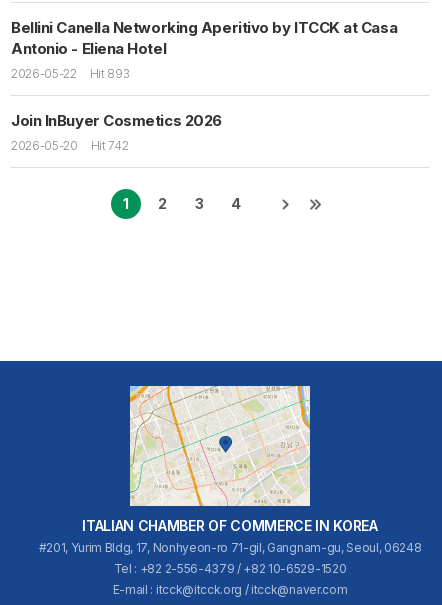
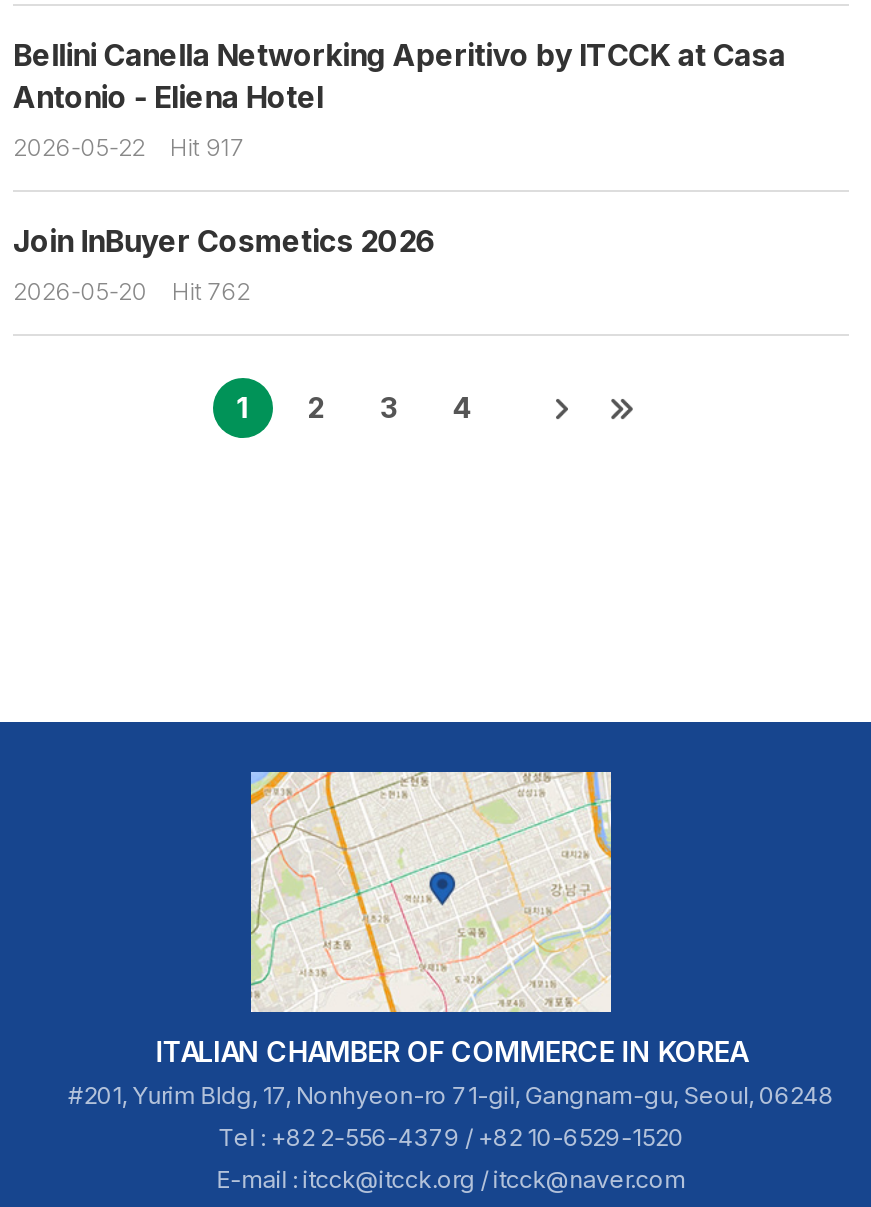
- 2026-05-22 Hit 893
+ 2026-05-22 Hit 917

- 2026-05-20 Hit 742
+ 2026-05-20 Hit 762
